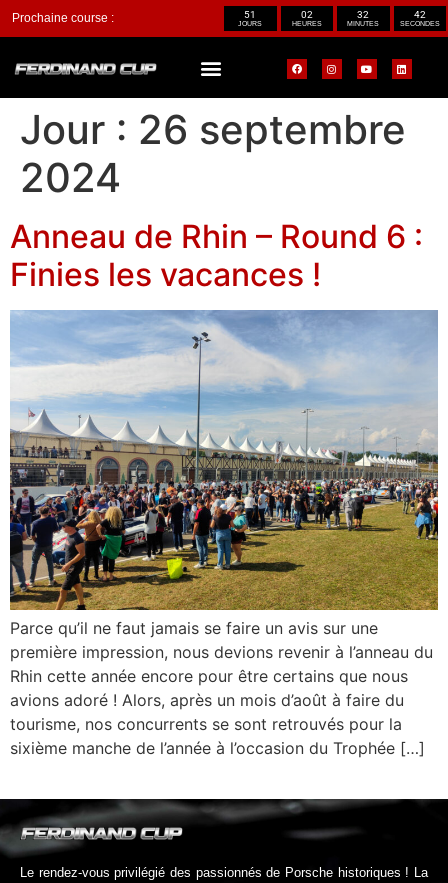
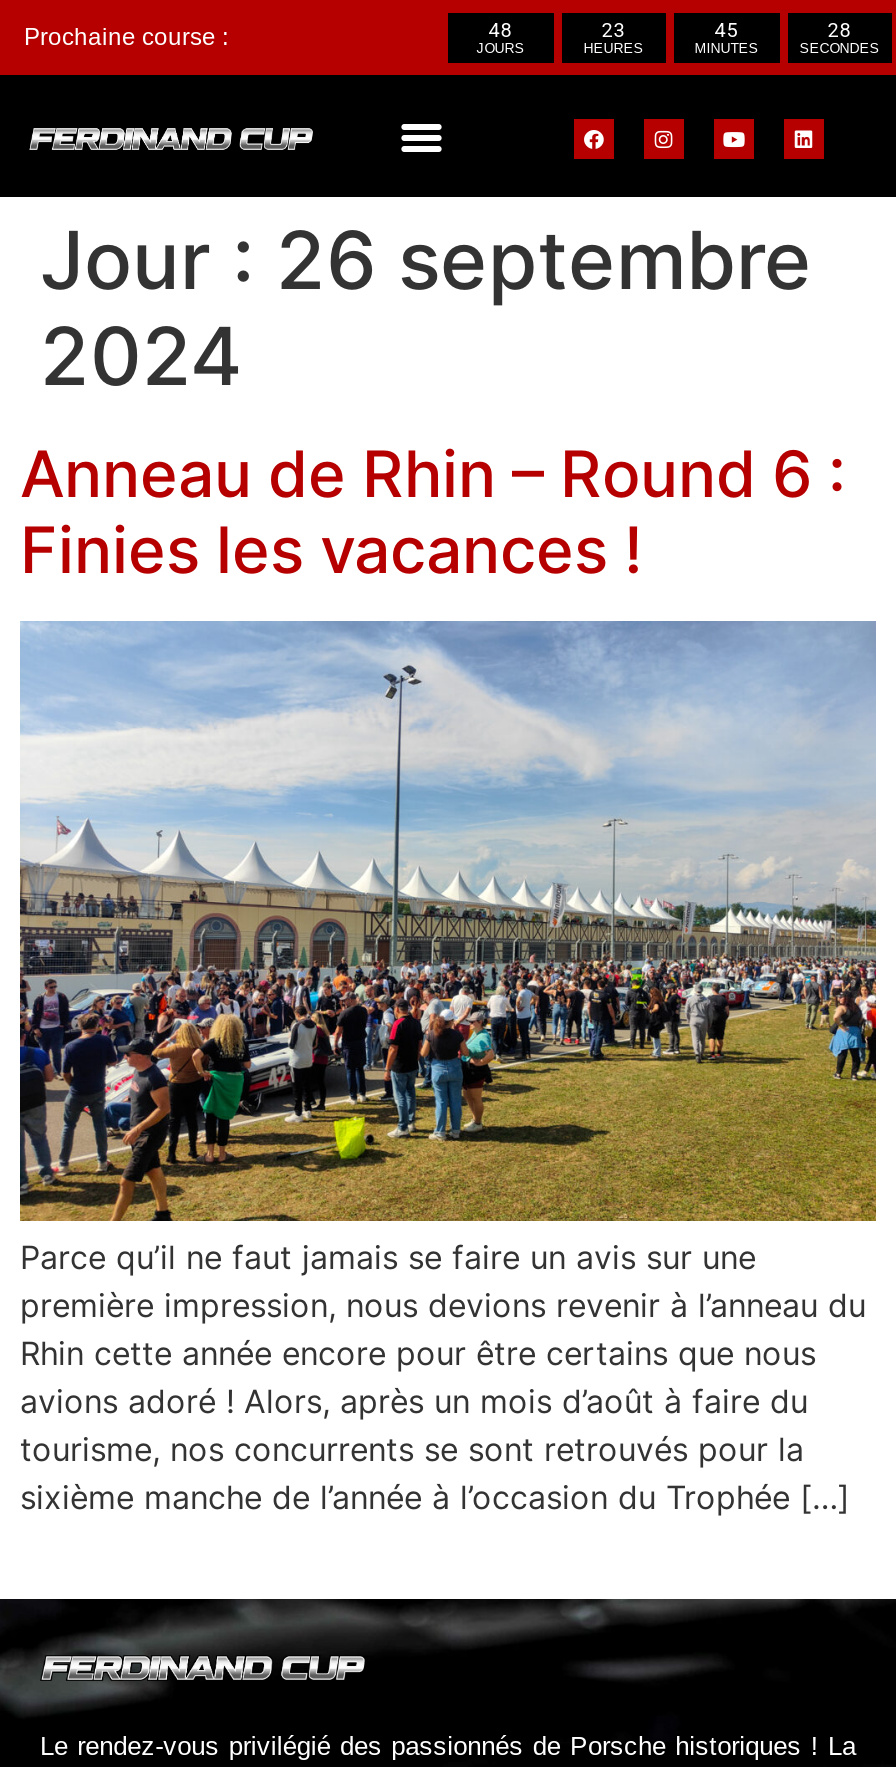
- 51
+ 48

- 02
+ 23

- 32
+ 45

- 42
+ 28
